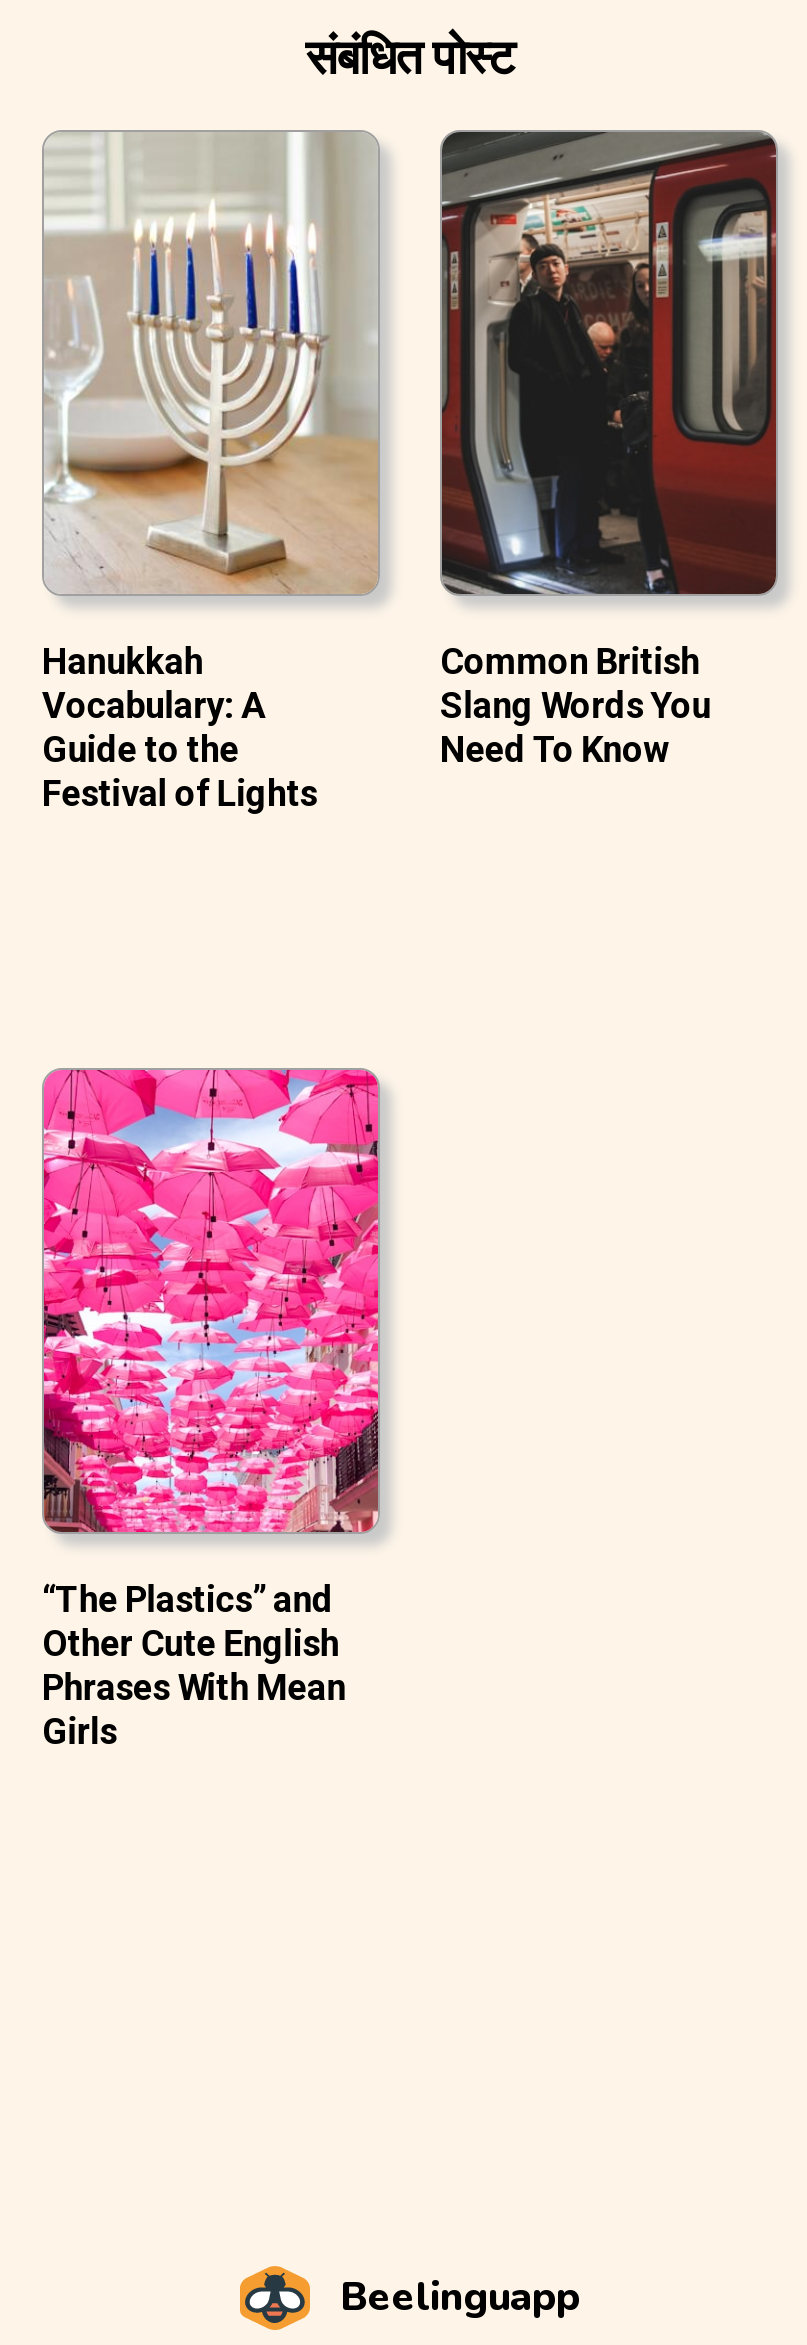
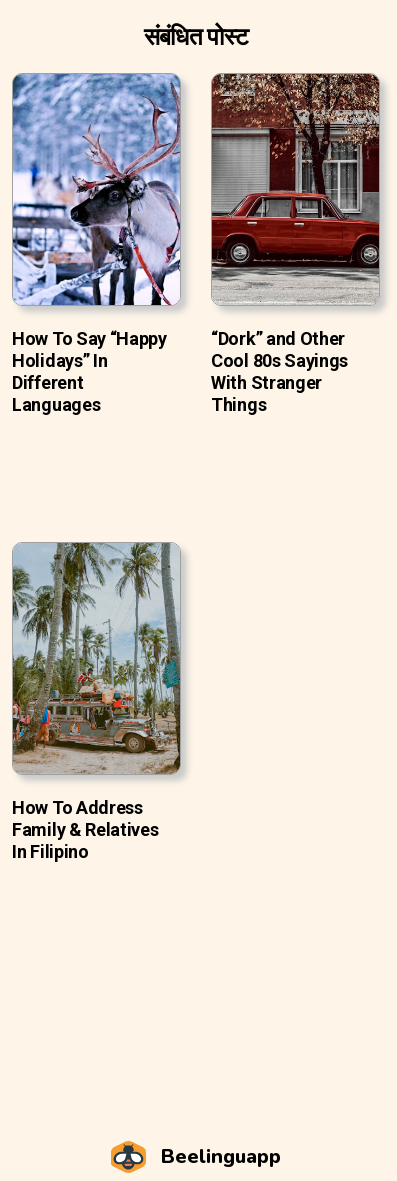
- [image]
- Hanukkah
- Vocabulary: A
- Guide to the
- Festival of Lights
+ [image]
+ How To Say “Happy
+ Holidays” In
+ Different
+ Languages

- [image]
- Common British
- Slang Words You
- Need To Know
+ [image]
+ “Dork” and Other
+ Cool 80s Sayings
+ With Stranger
+ Things

- [image]
- “The Plastics” and
- Other Cute English
- Phrases With Mean
- Girls
+ [image]
+ How To Address
+ Family & Relatives
+ In Filipino
